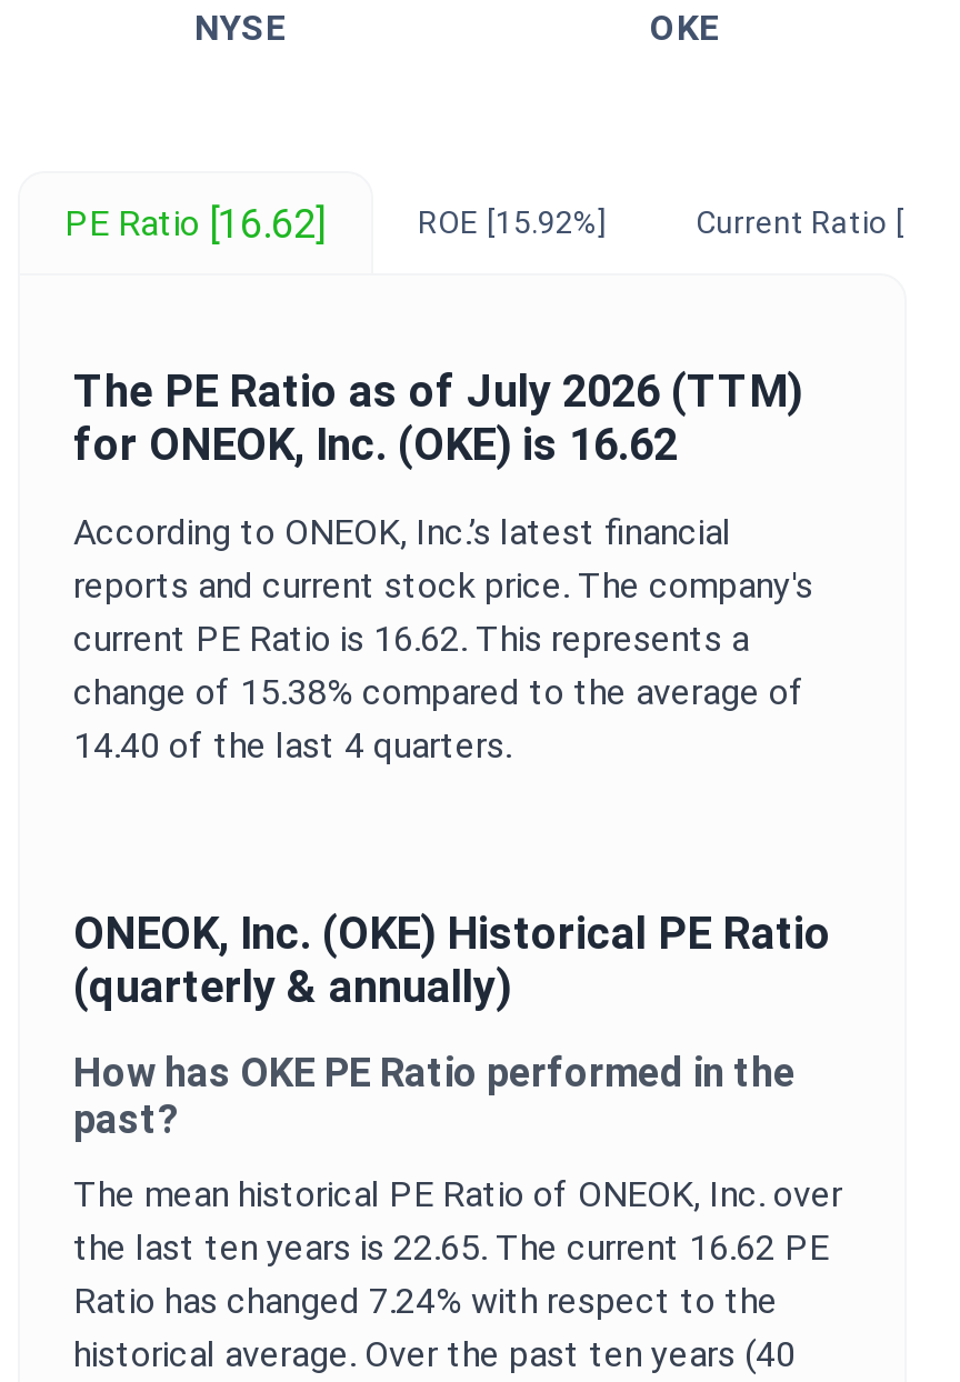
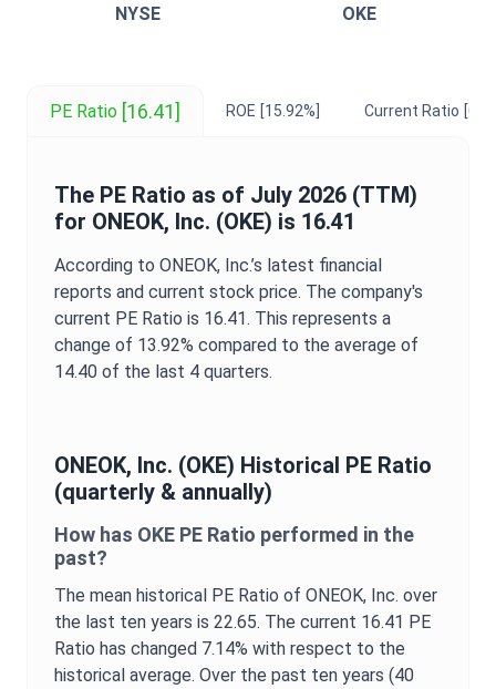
- PE Ratio [16.62]
+ PE Ratio [16.41]

- for ONEOK, Inc. (OKE) is 16.62
+ for ONEOK, Inc. (OKE) is 16.41

- current PE Ratio is 16.62. This represents a
+ current PE Ratio is 16.41. This represents a

- change of 15.38% compared to the average of
+ change of 13.92% compared to the average of

- the last ten years is 22.65. The current 16.62 PE
+ the last ten years is 22.65. The current 16.41 PE

- Ratio has changed 7.24% with respect to the
+ Ratio has changed 7.14% with respect to the
